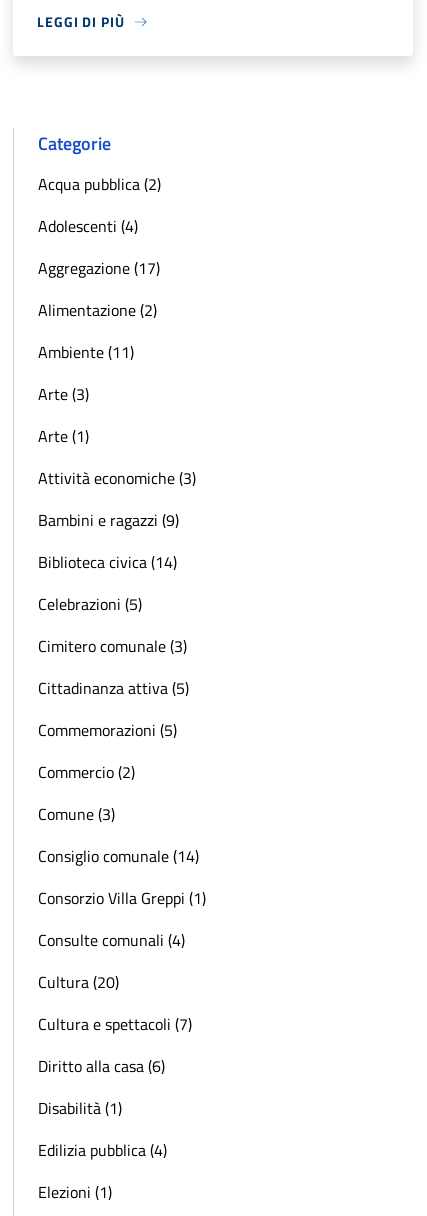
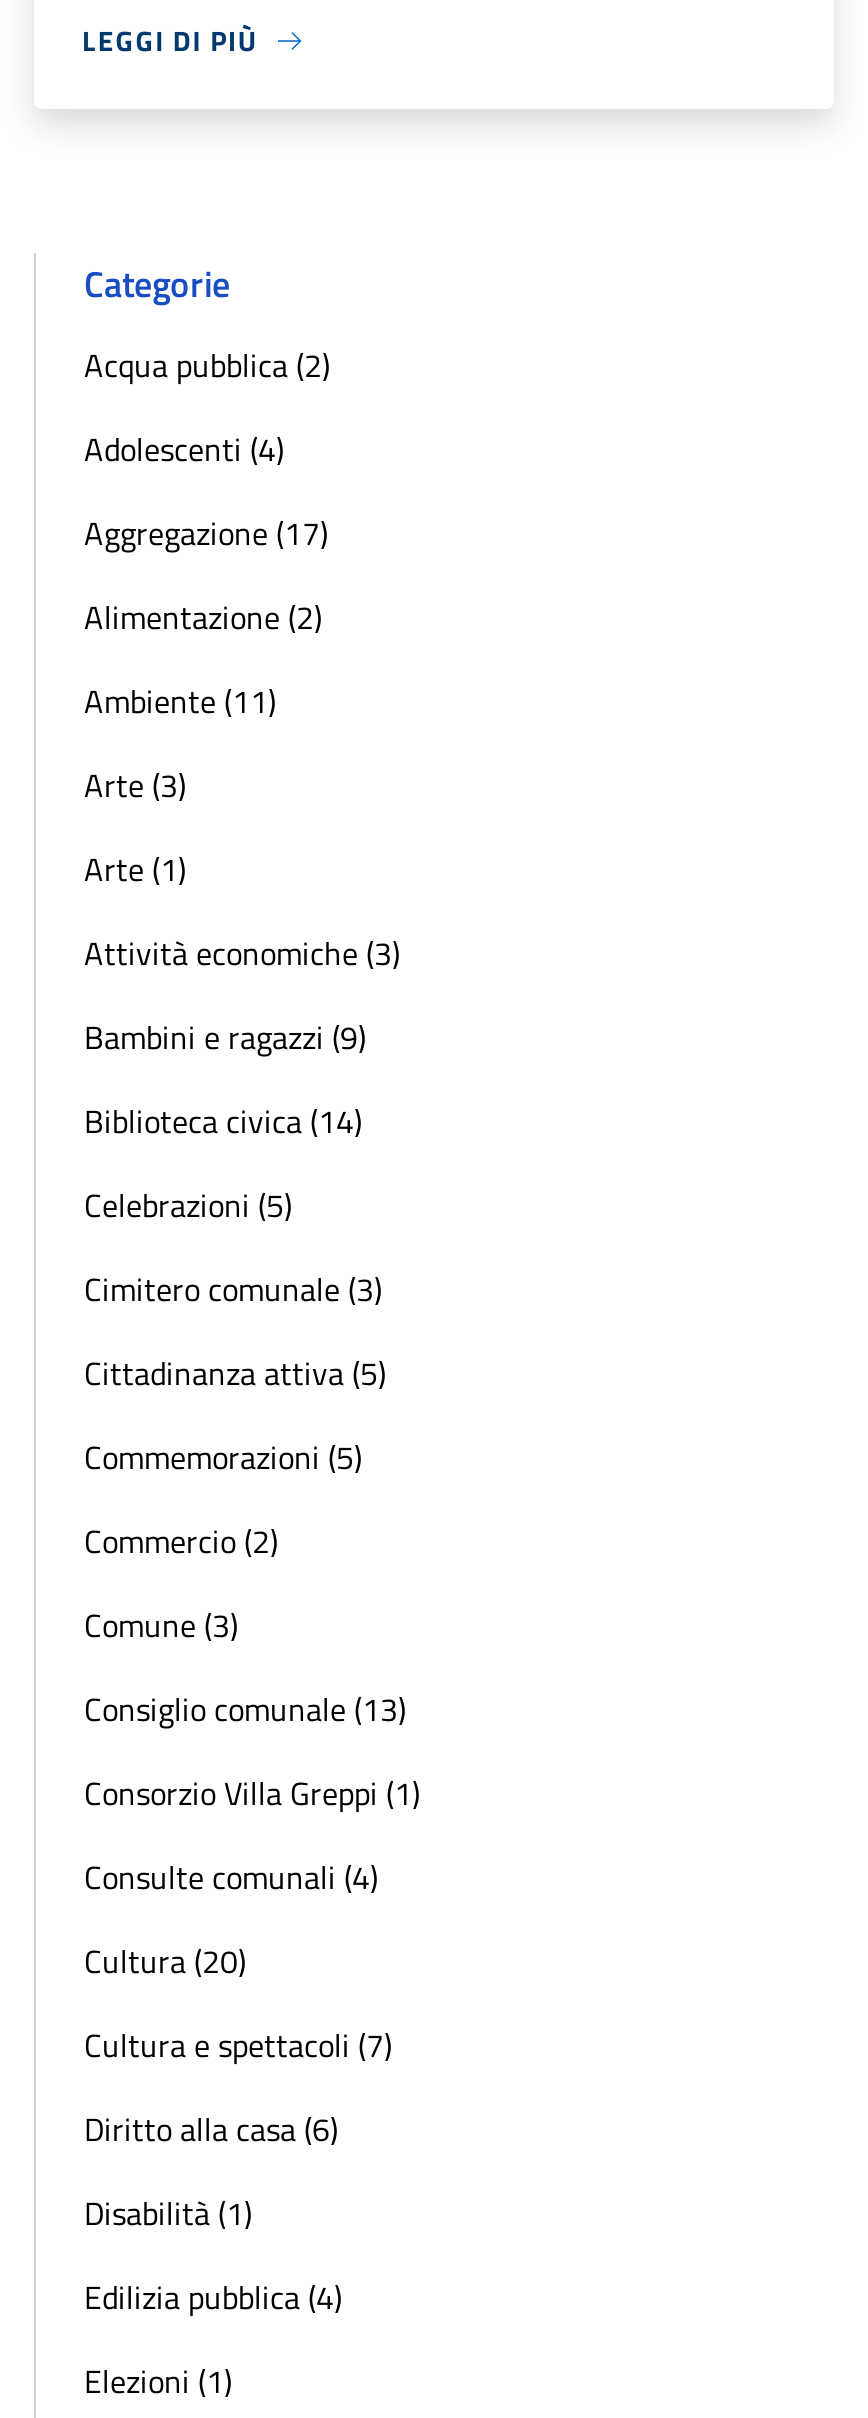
- Consiglio comunale (14)
+ Consiglio comunale (13)
